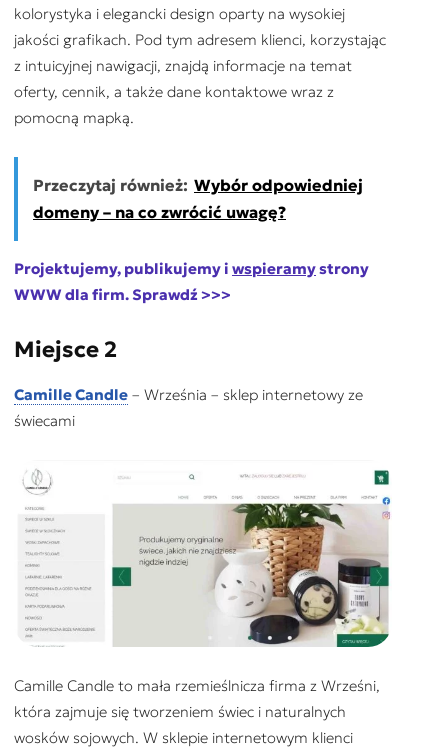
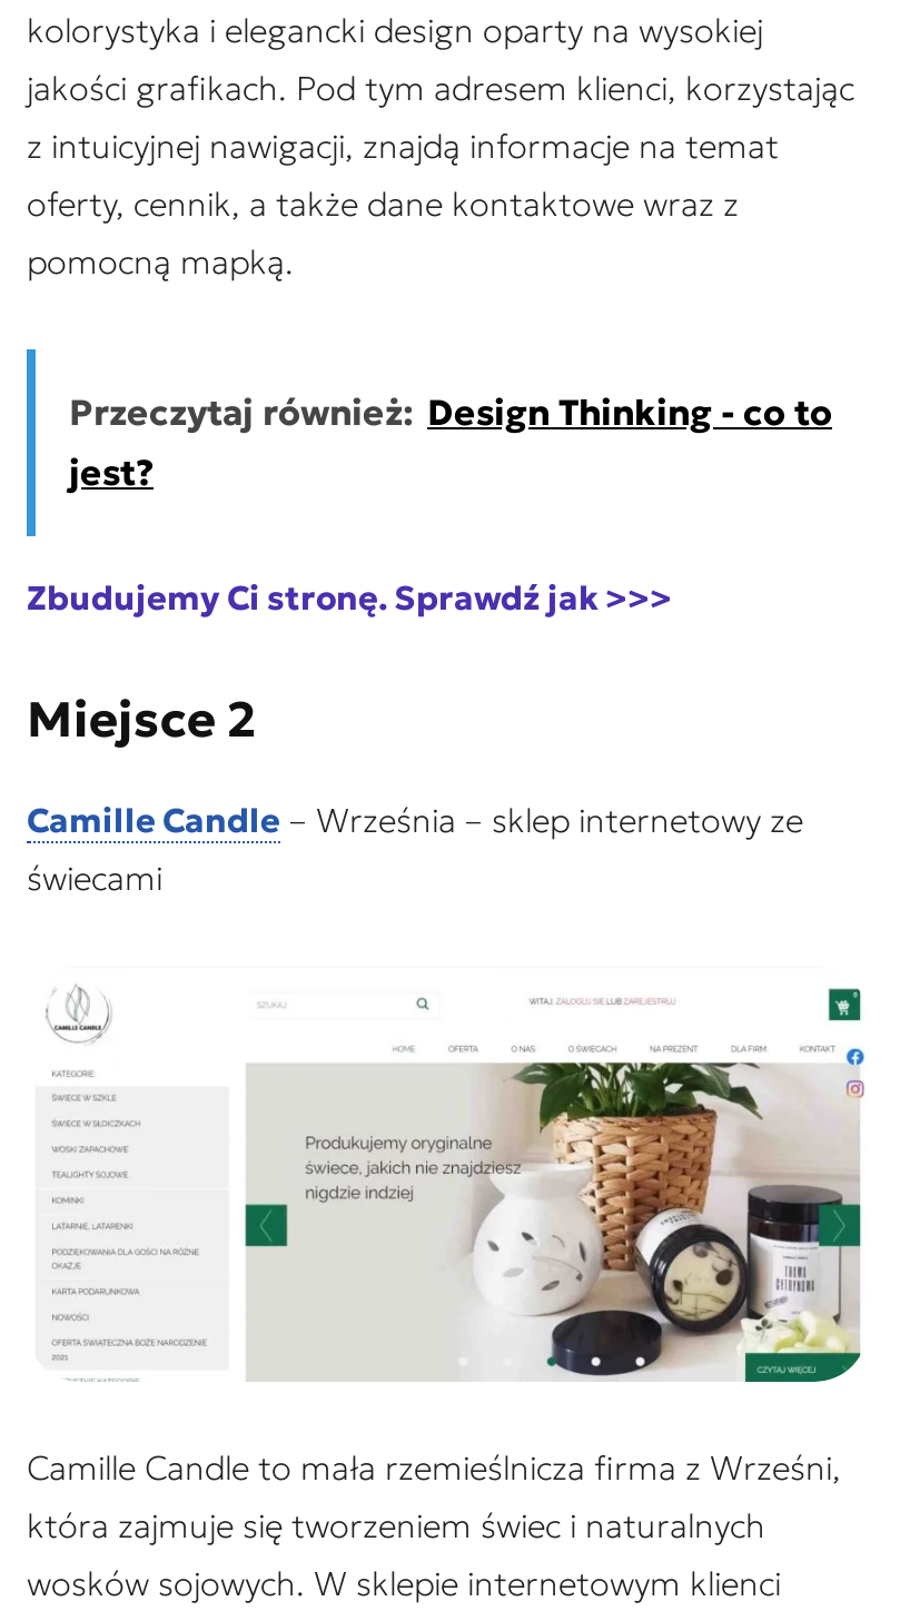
- Przeczytaj również: Wybór odpowiedniej
- domeny – na co zwrócić uwagę?
+ Przeczytaj również: Design Thinking - co to
+ jest?

- Projektujemy, publikujemy i wspieramy strony
- WWW dla firm. Sprawdź >>>
+ Zbudujemy Ci stronę. Sprawdź jak >>>
